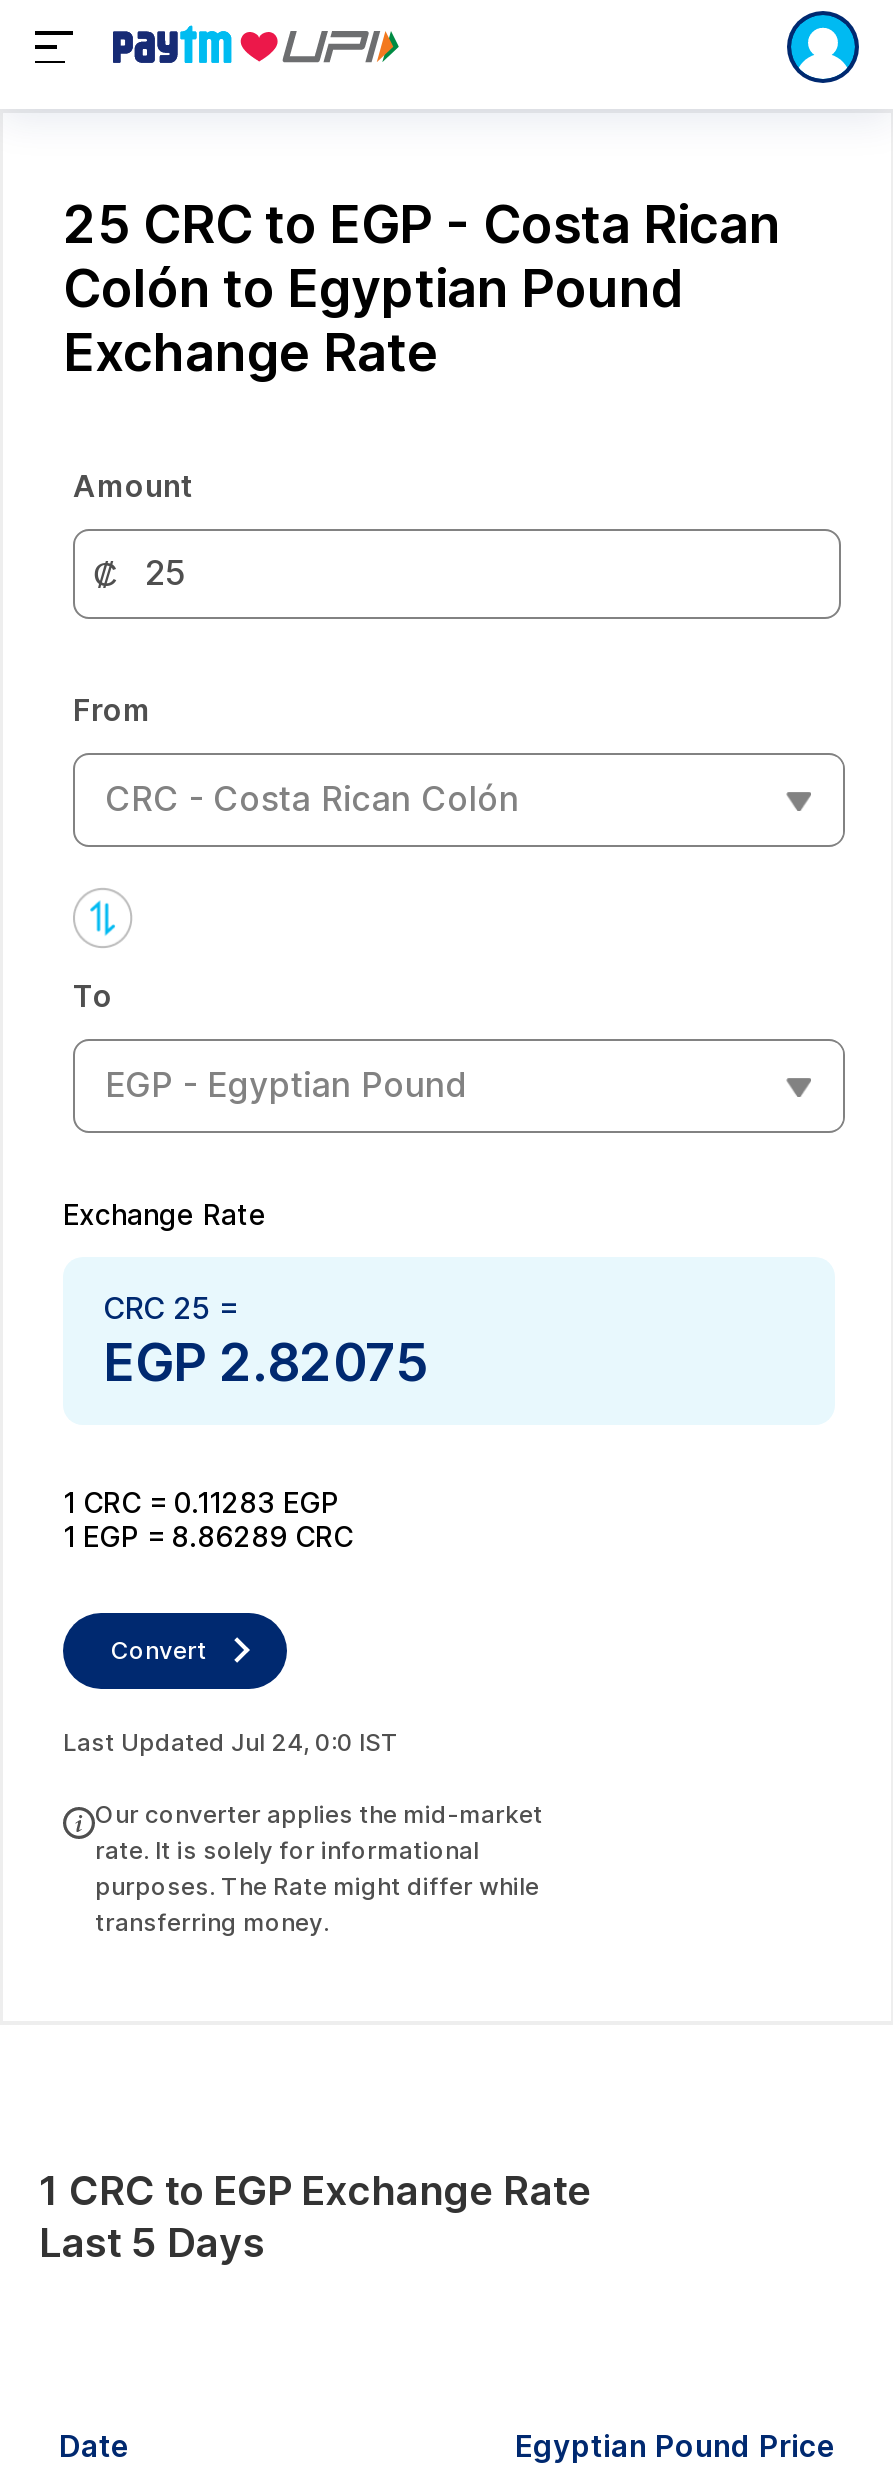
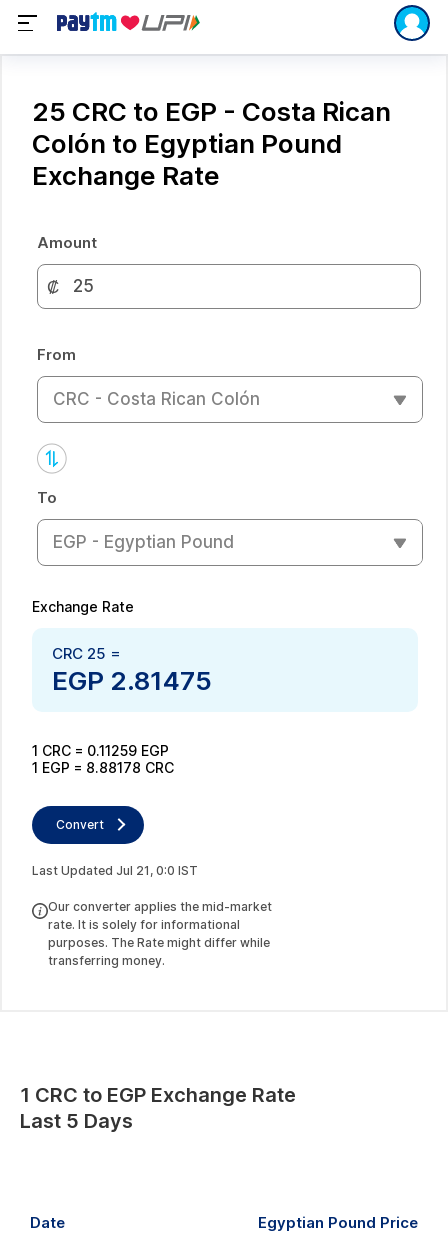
- EGP 2.82075
+ EGP 2.81475

- 1 CRC = 0.11283 EGP
+ 1 CRC = 0.11259 EGP

- 1 EGP = 8.86289 CRC
+ 1 EGP = 8.88178 CRC

- Last Updated Jul 24, 0:0 IST
+ Last Updated Jul 21, 0:0 IST
